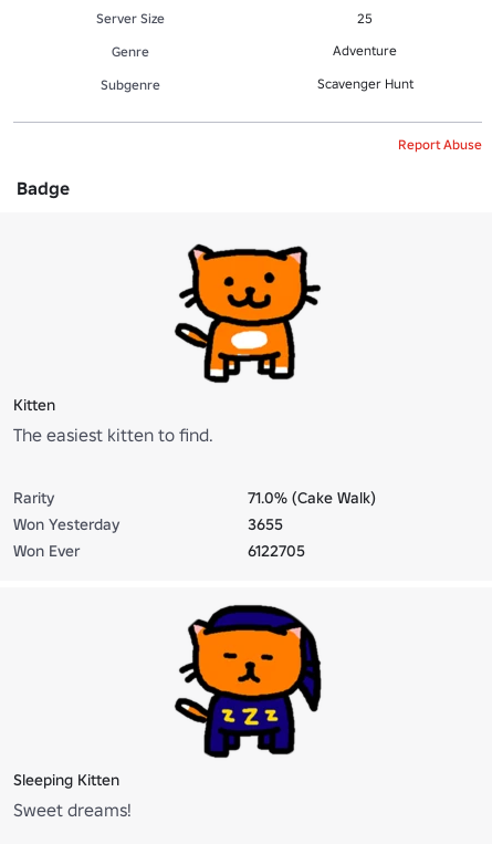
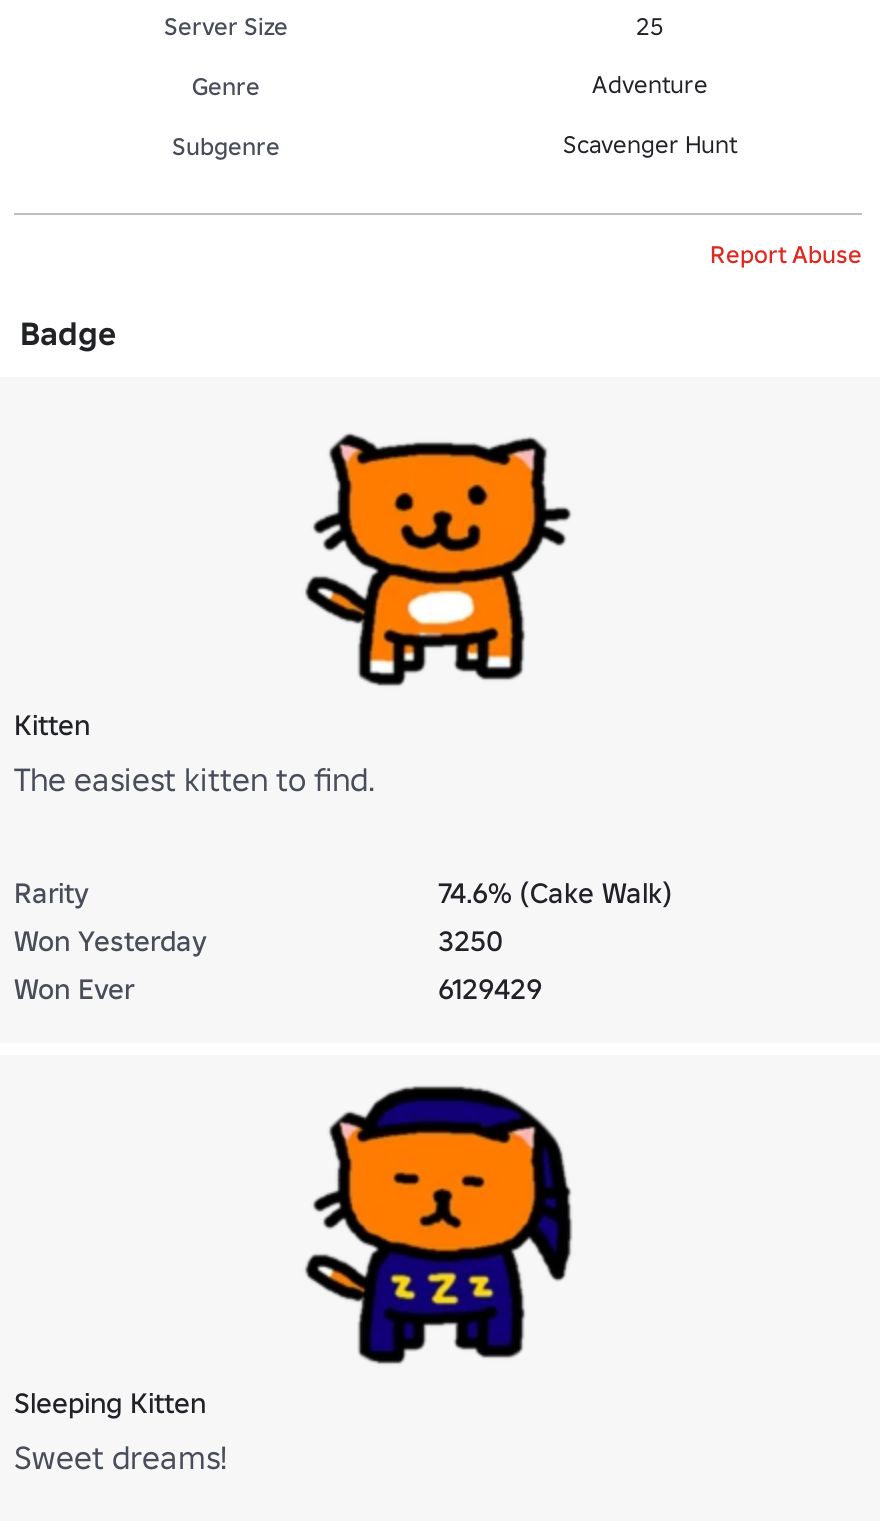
- 71.0% (Cake Walk)
+ 74.6% (Cake Walk)

- 3655
+ 3250

- 6122705
+ 6129429
